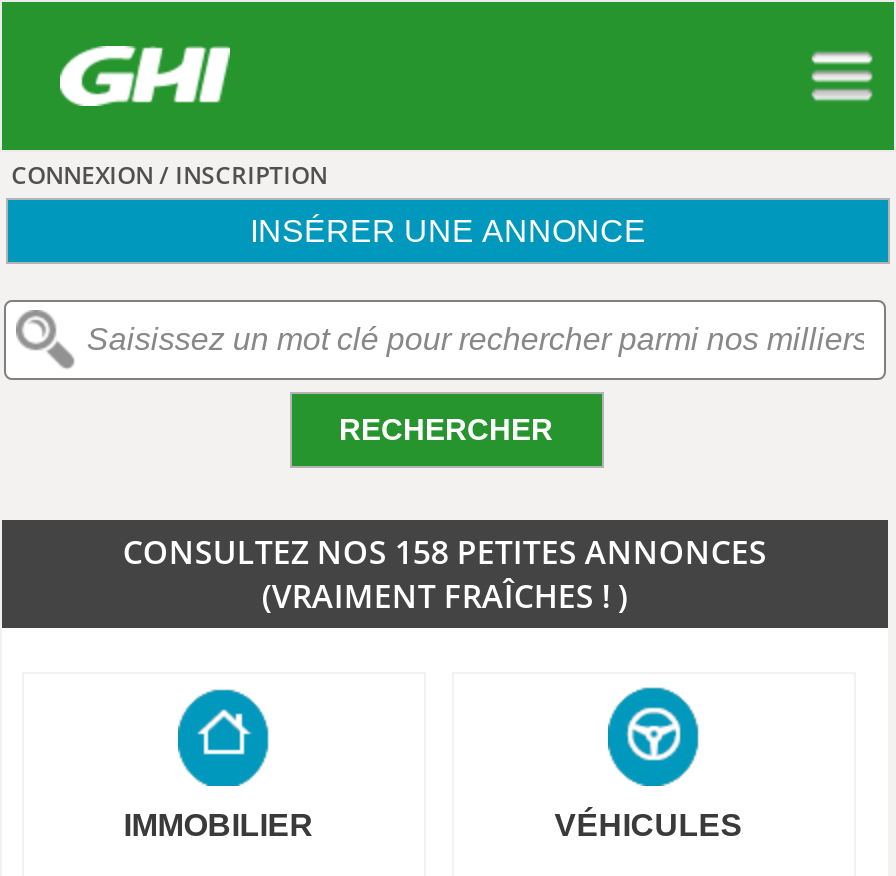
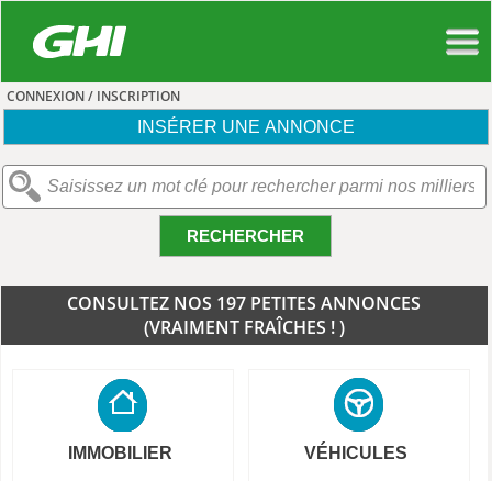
- CONSULTEZ NOS 158 PETITES ANNONCES
+ CONSULTEZ NOS 197 PETITES ANNONCES
